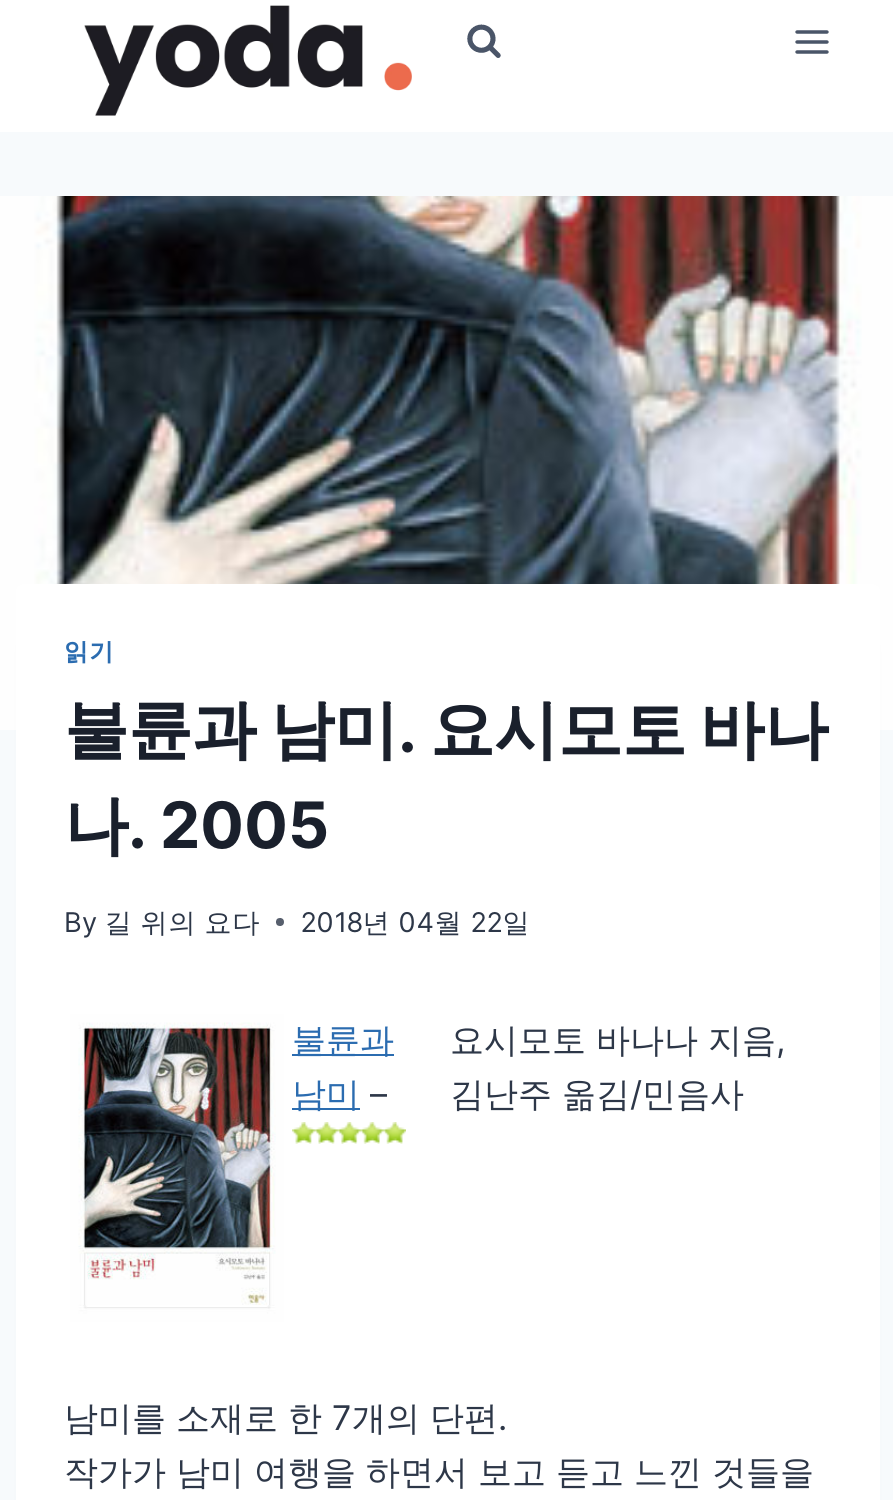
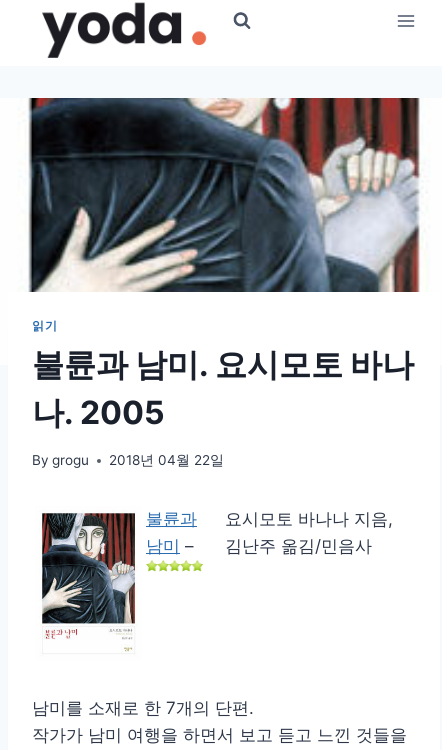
- By 길 위의 요다
+ By grogu
